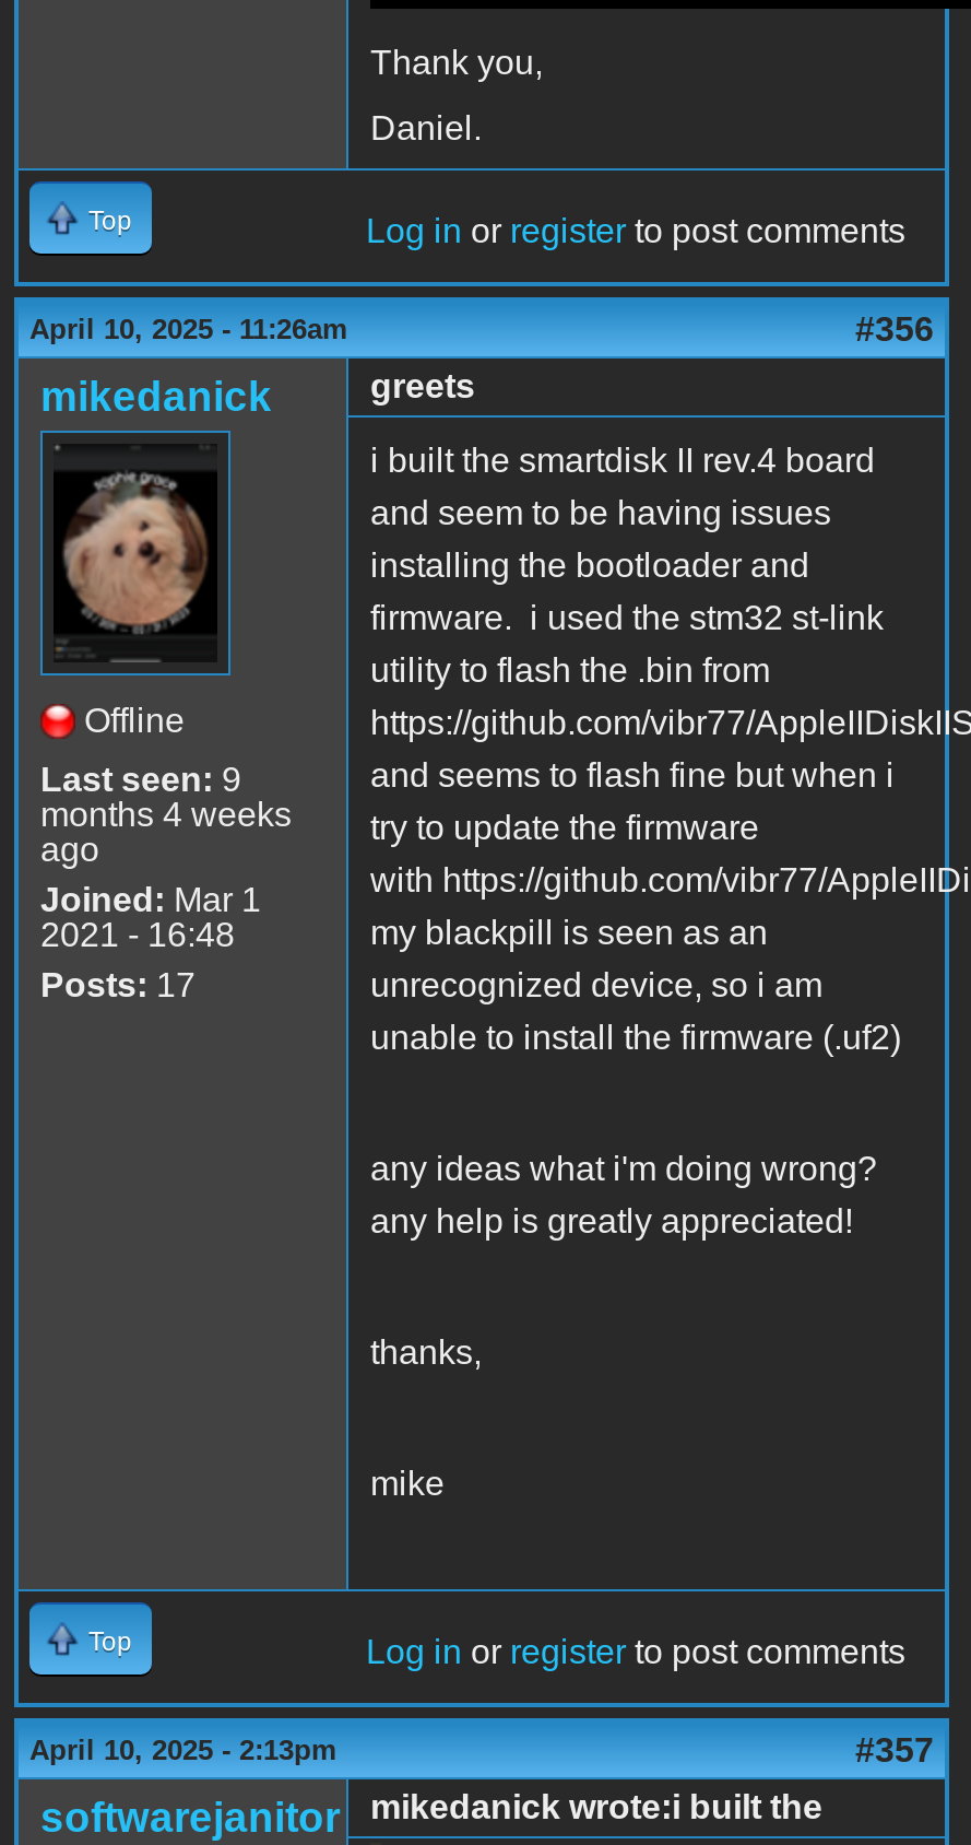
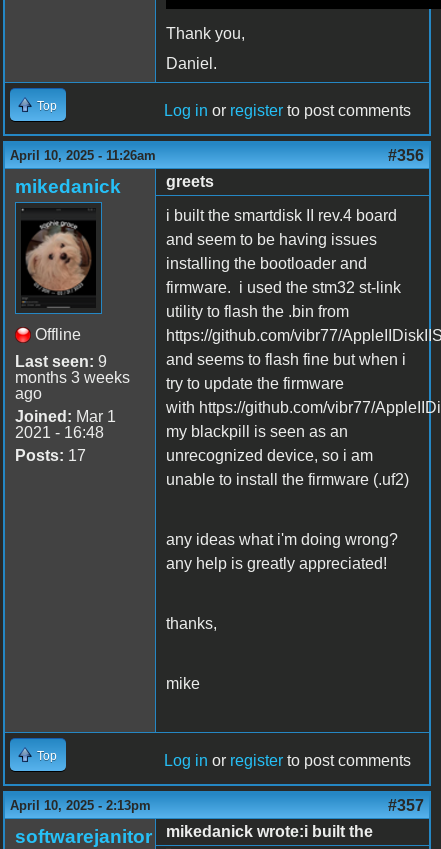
- months 4 weeks
+ months 3 weeks
